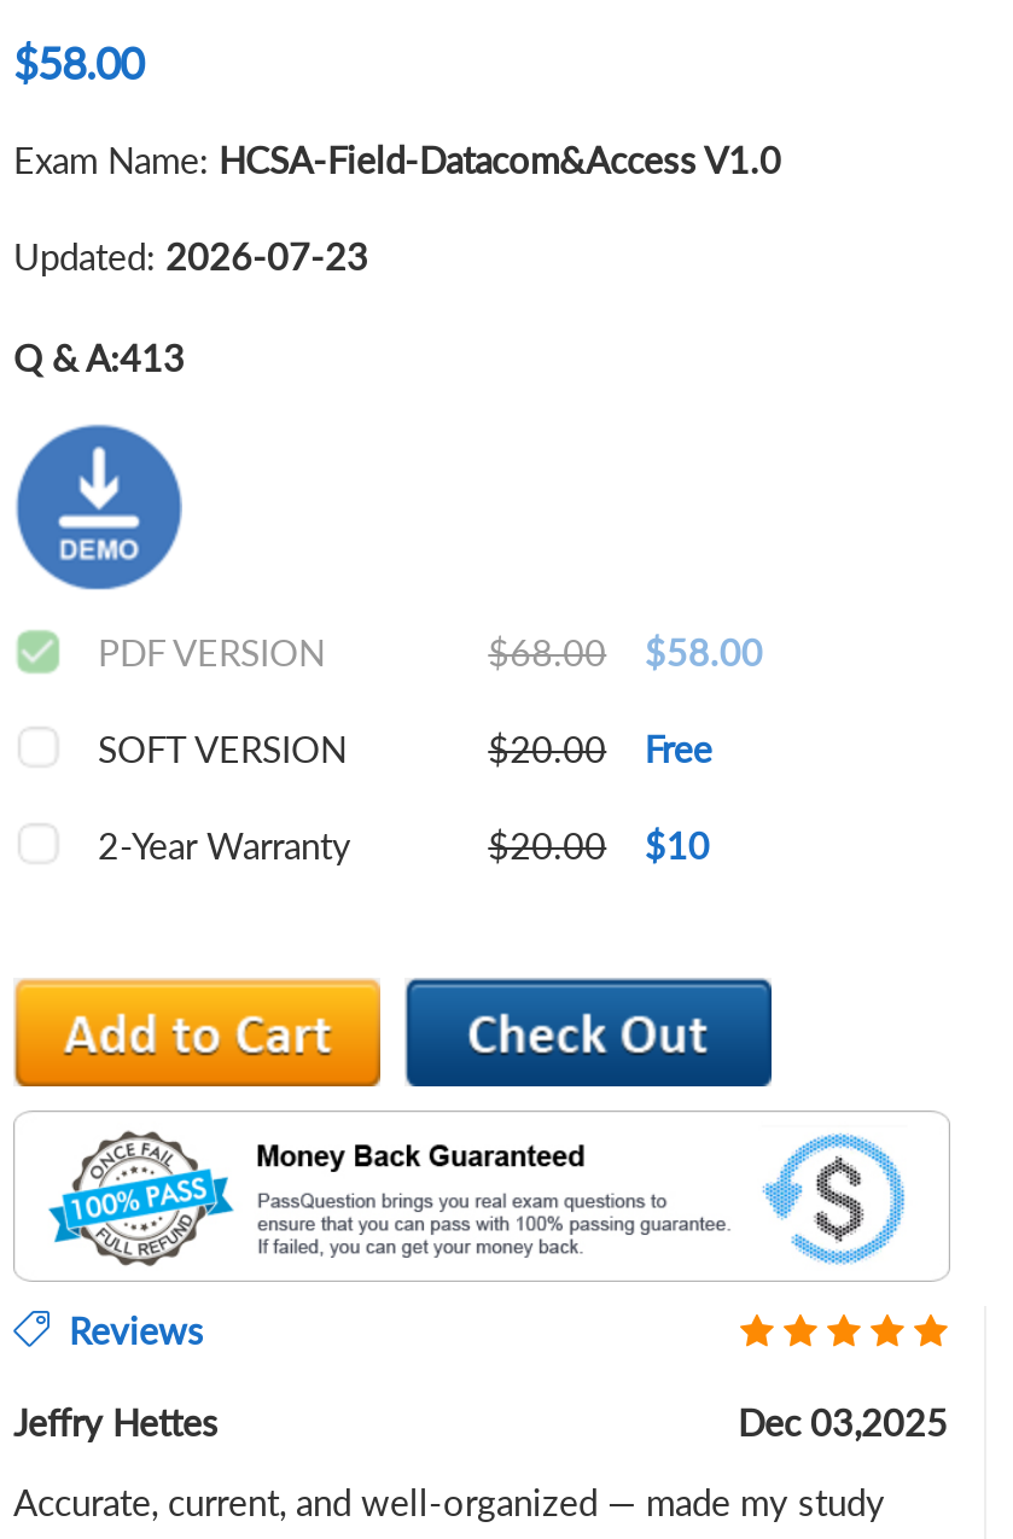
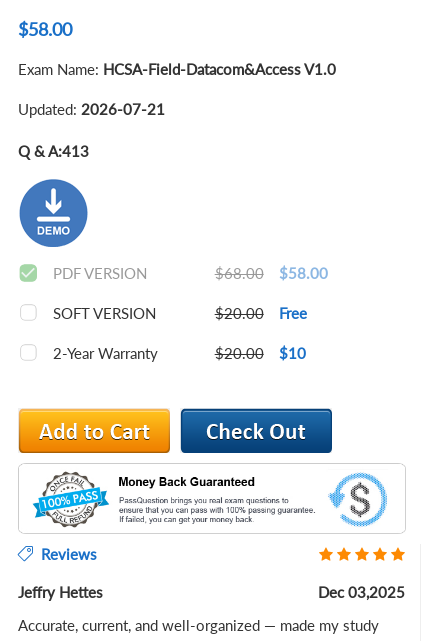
- Updated: 2026-07-23
+ Updated: 2026-07-21
